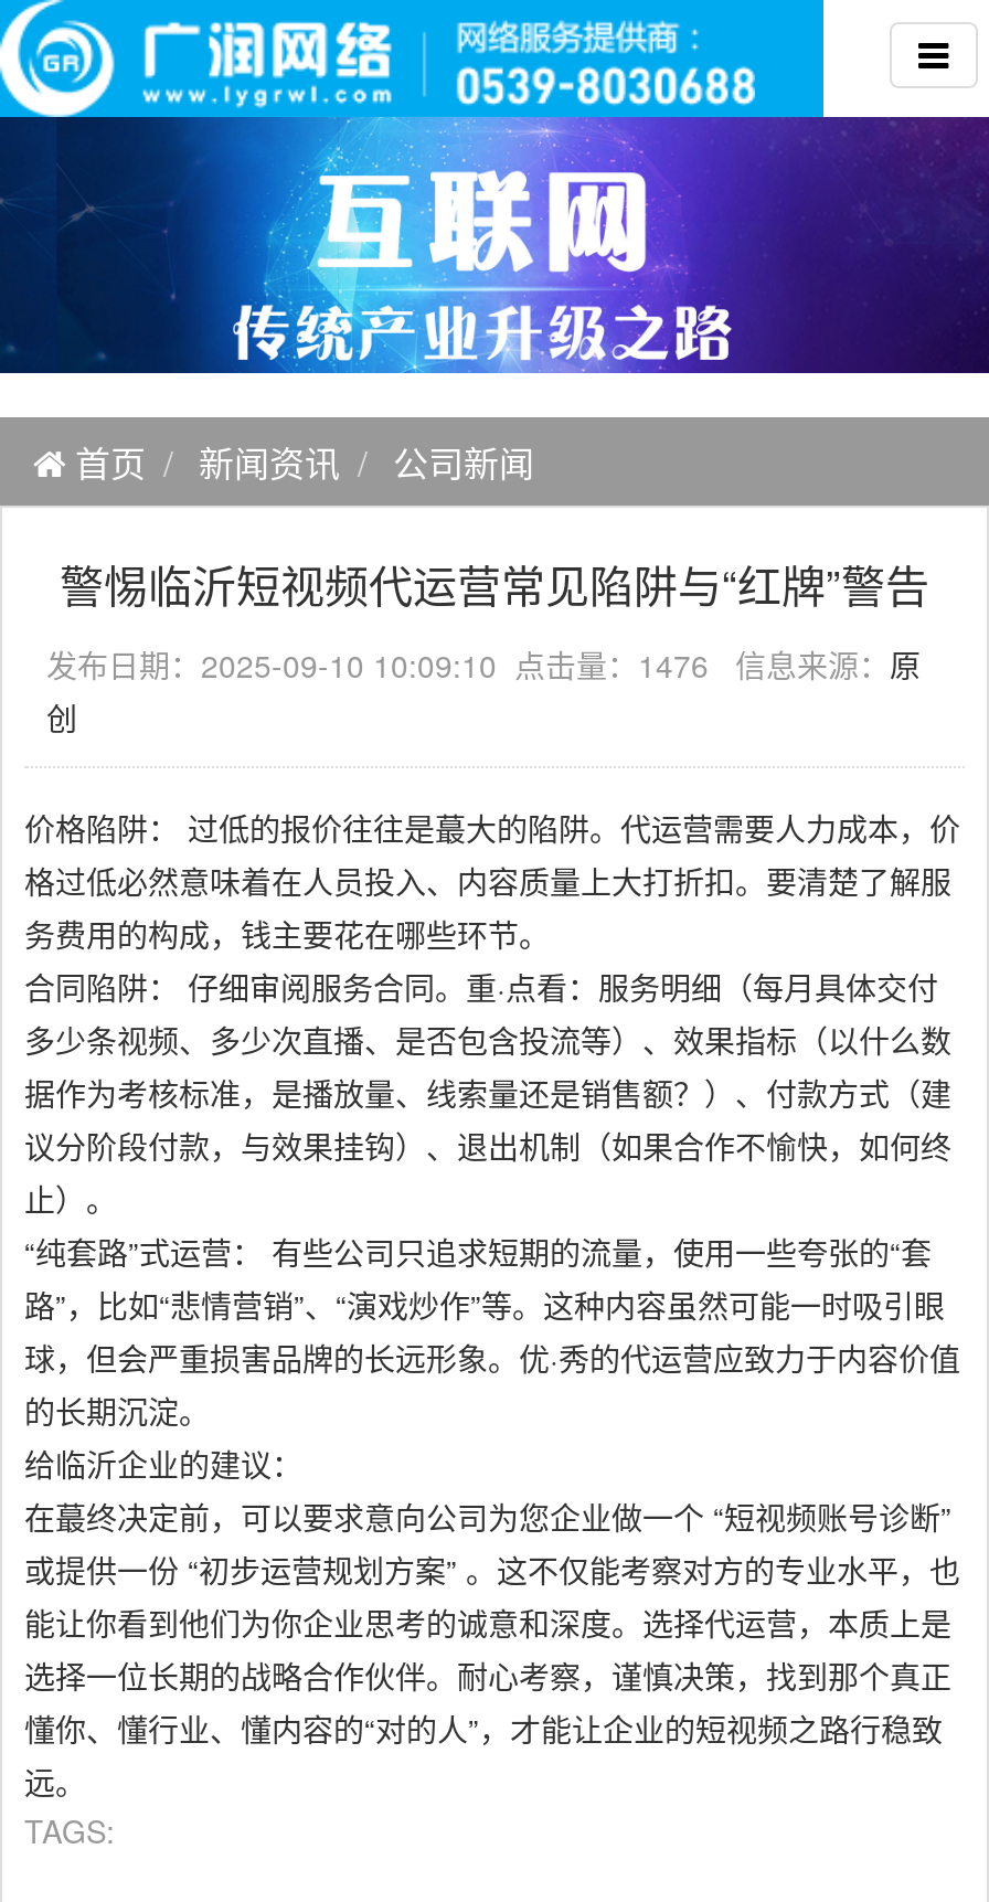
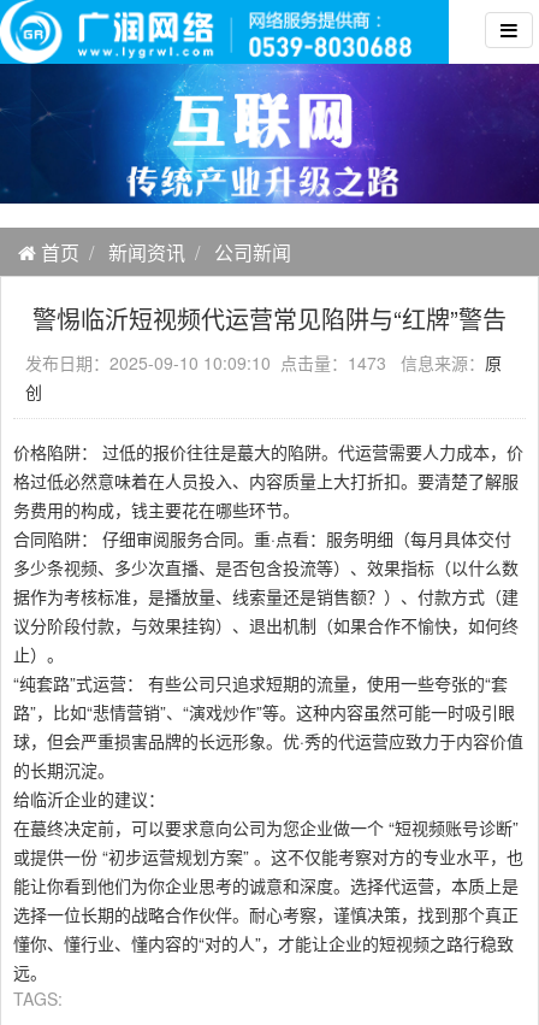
- 发布日期：2025-09-10 10:09:10 点击量：1476 信息来源：原
+ 发布日期：2025-09-10 10:09:10 点击量：1473 信息来源：原
